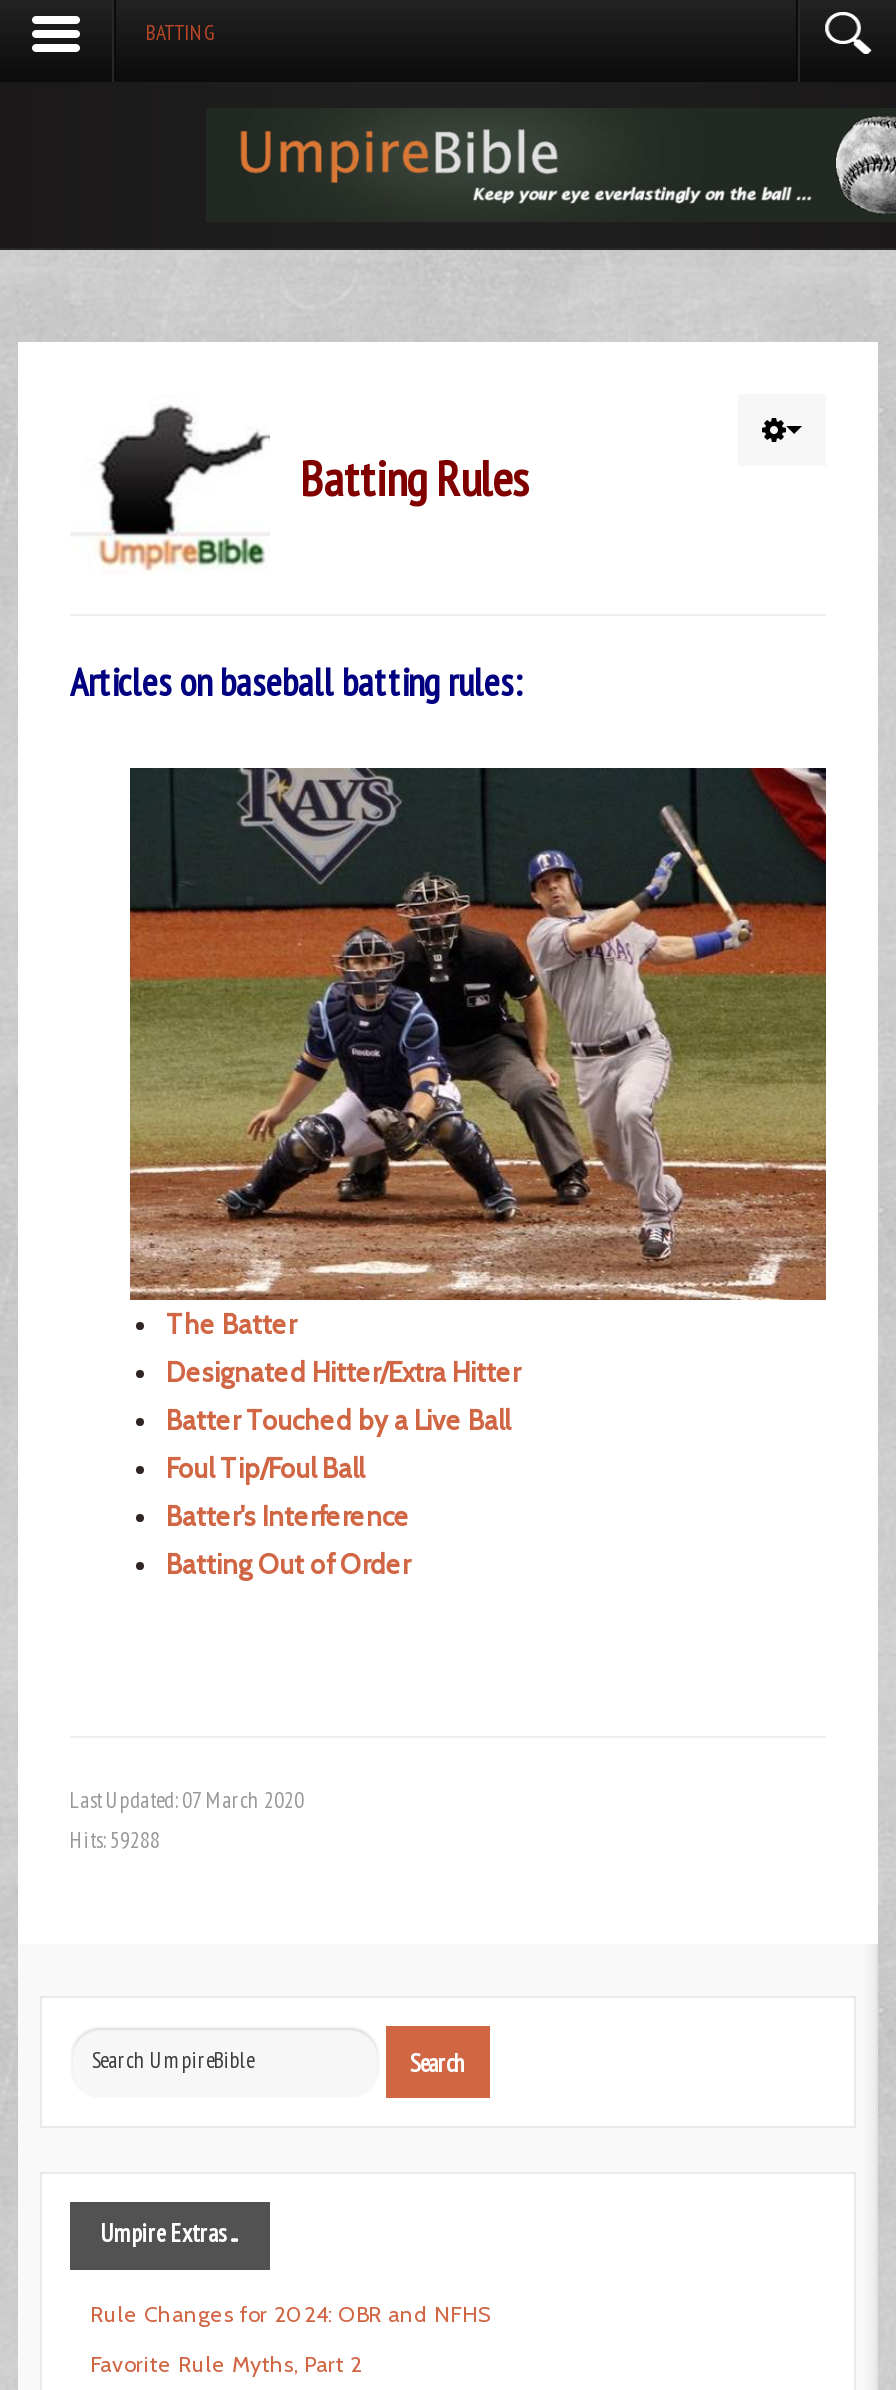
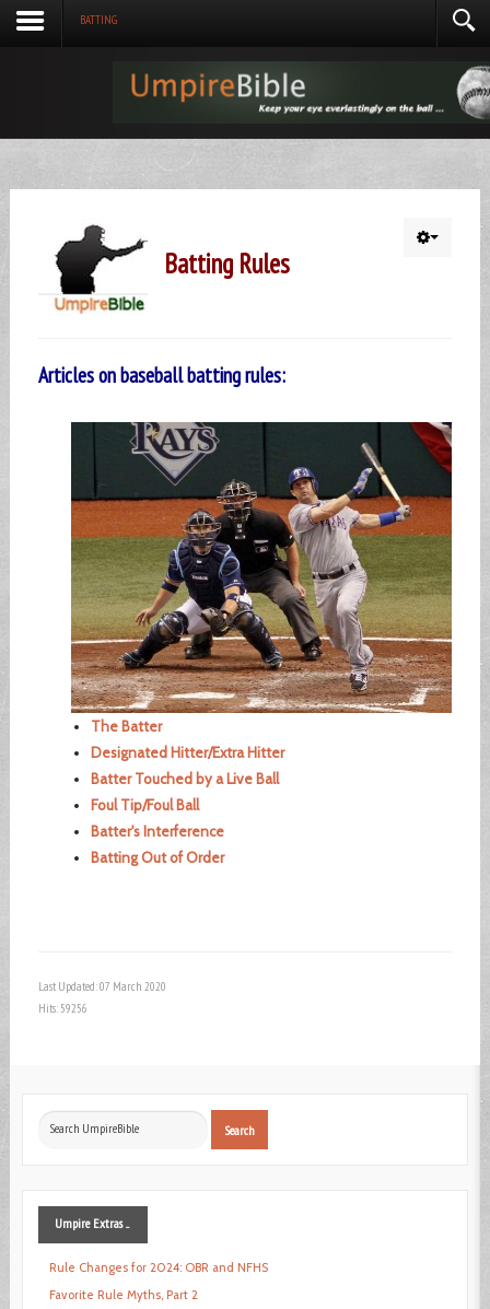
- Hits: 59288
+ Hits: 59256
